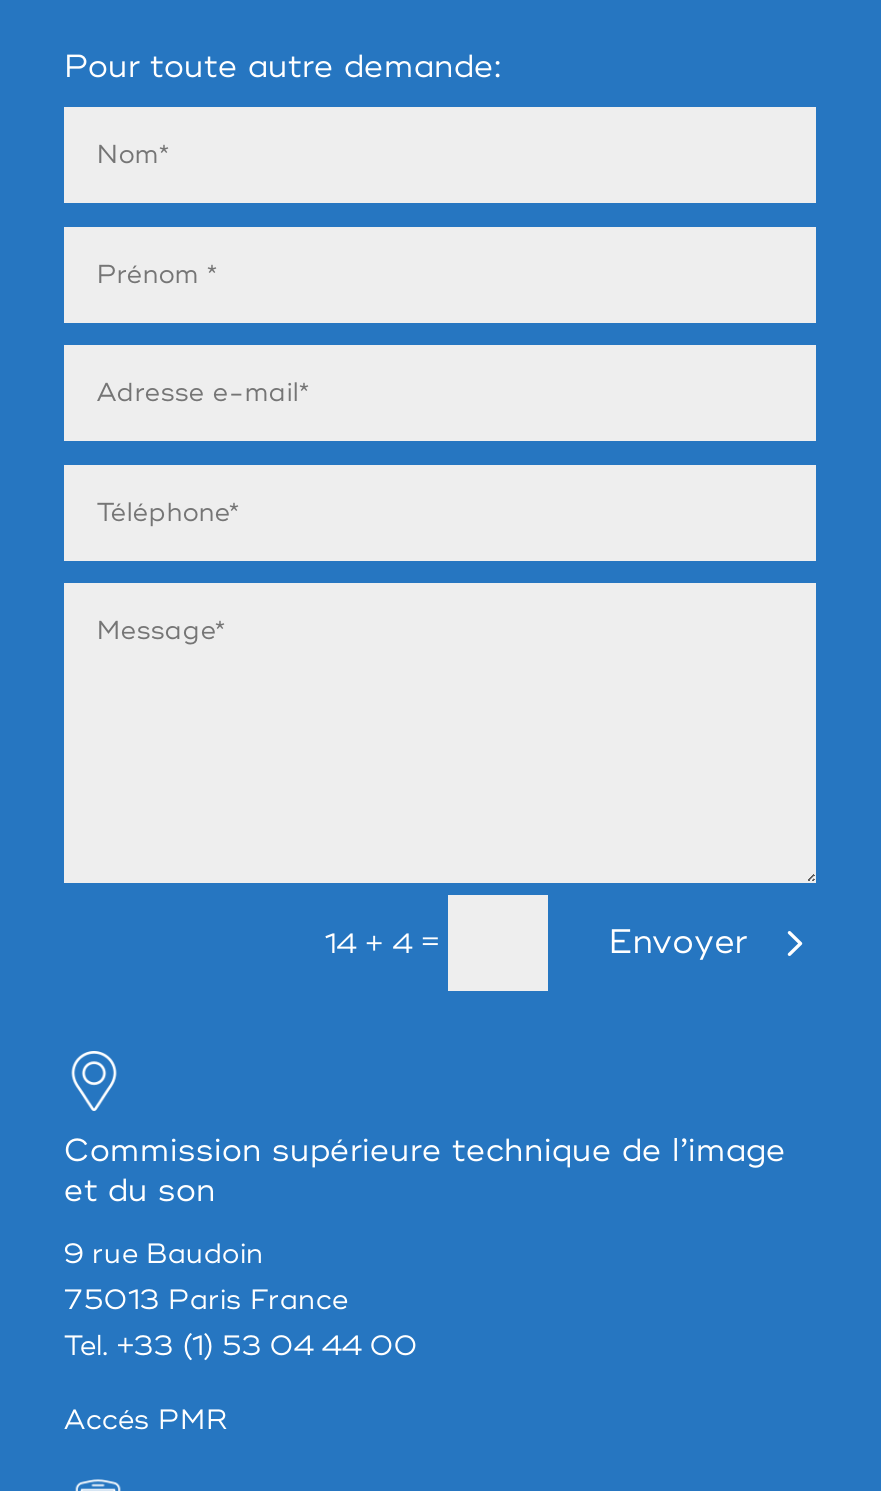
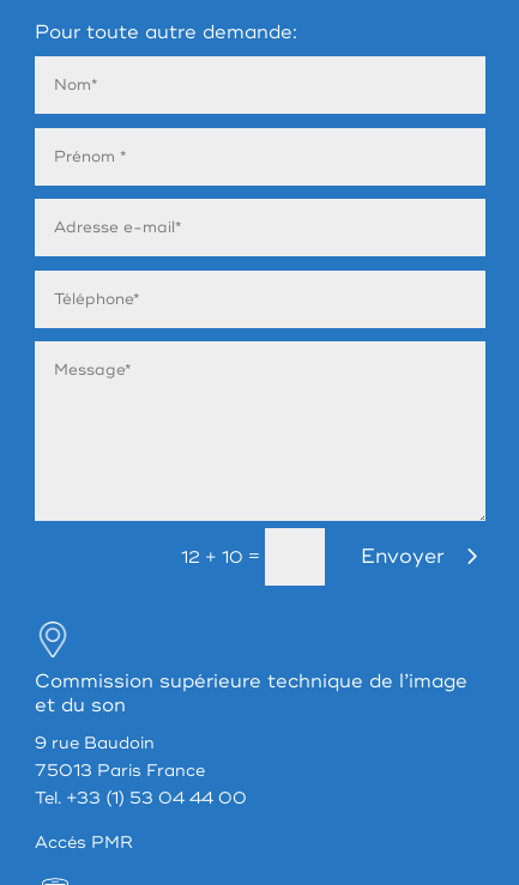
- 14 + 4 =
+ 12 + 10 =
